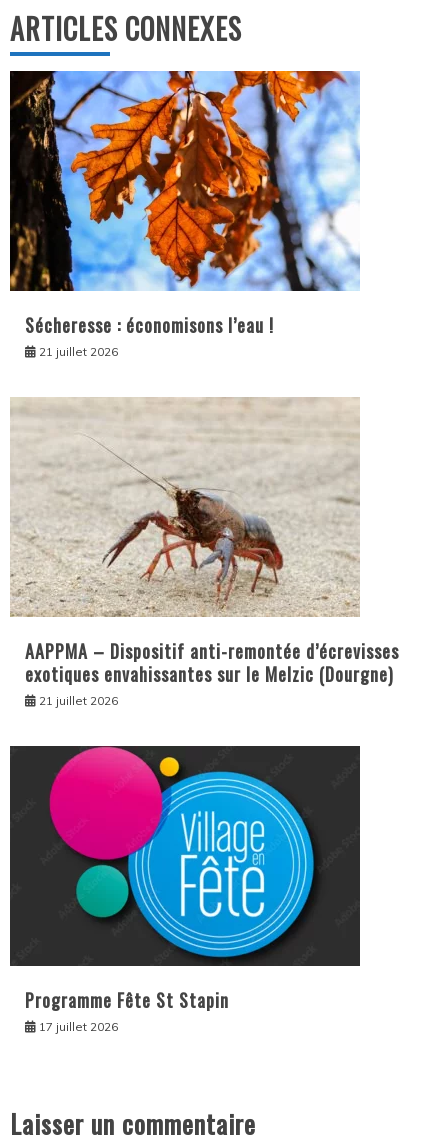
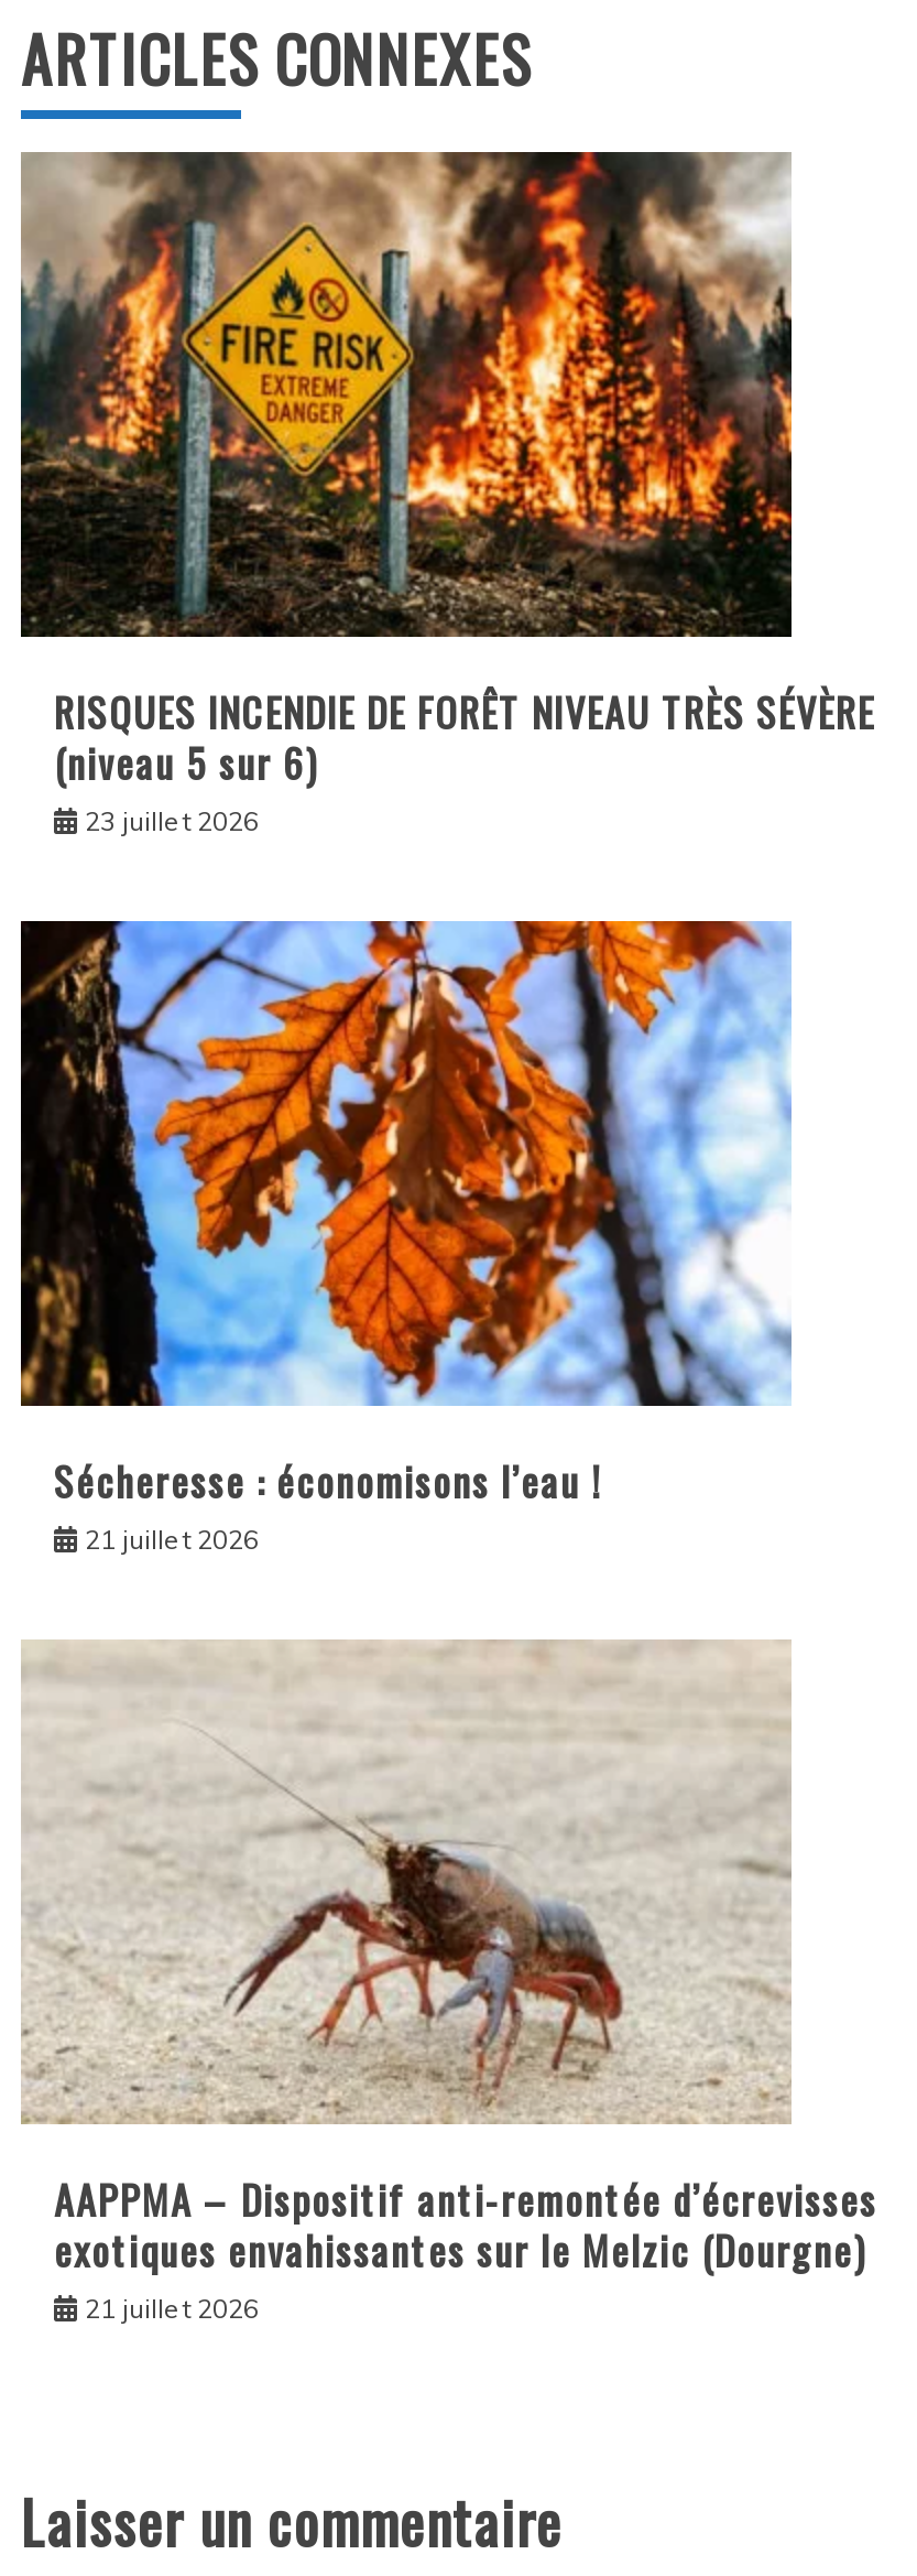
+ [image]
+ RISQUES INCENDIE DE FORÊT NIVEAU TRÈS SÉVÈRE
+ (niveau 5 sur 6)
+ 23 juillet 2026

moved down: [image] | Sécheresse : économisons l’eau ! | 21 juillet 2026 | AAPPMA – Dispositif anti-remontée d’écrevisses | exotiques envahissantes sur le Melzic (Dourgne) | 21 juillet 2026

- [image]
- Programme Fête St Stapin
- 17 juillet 2026
